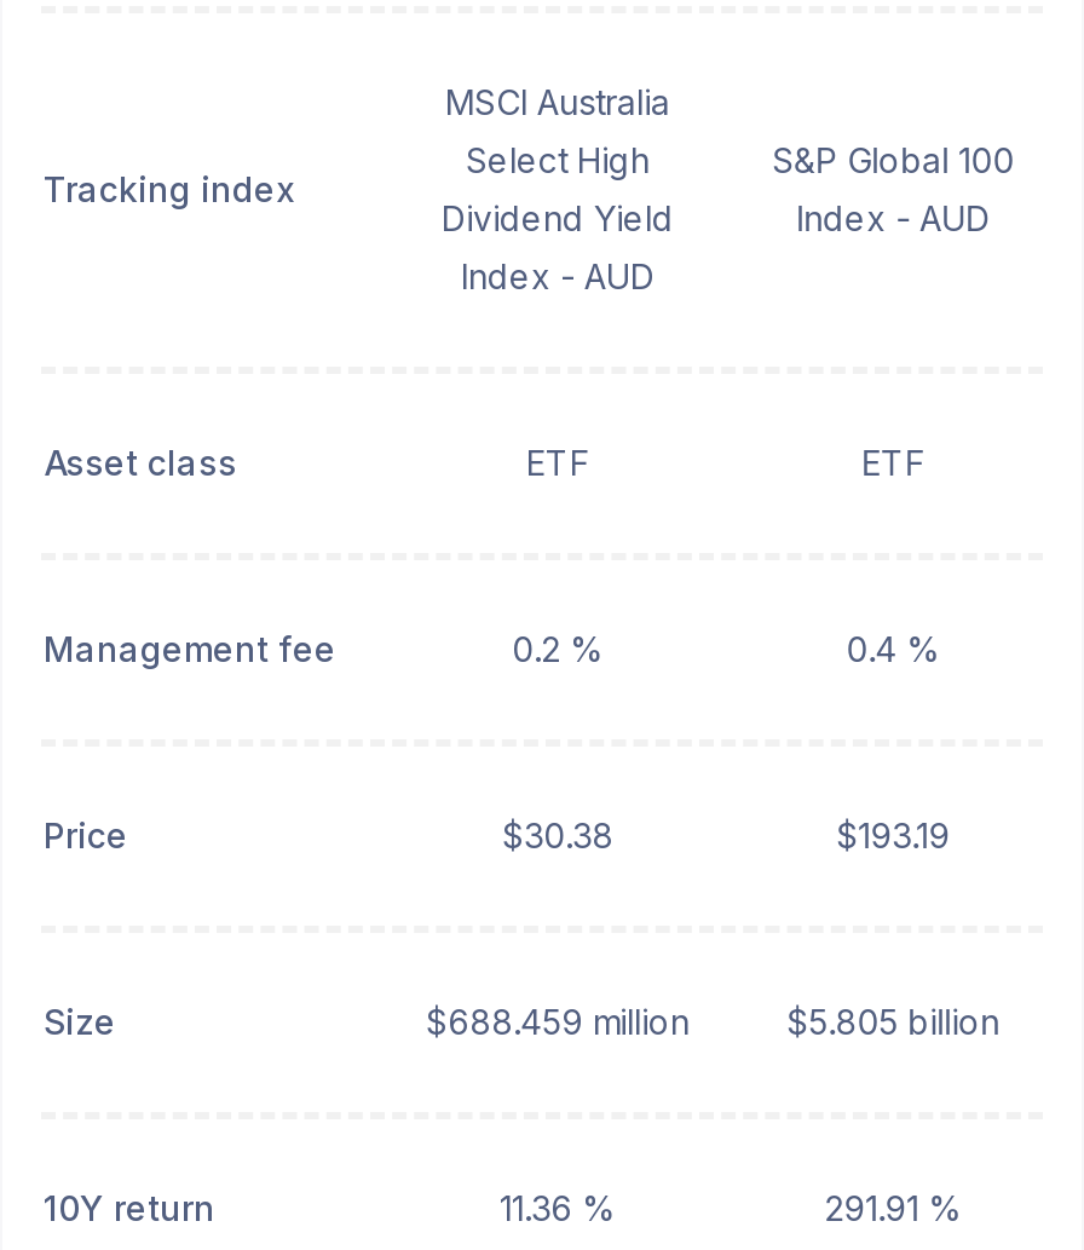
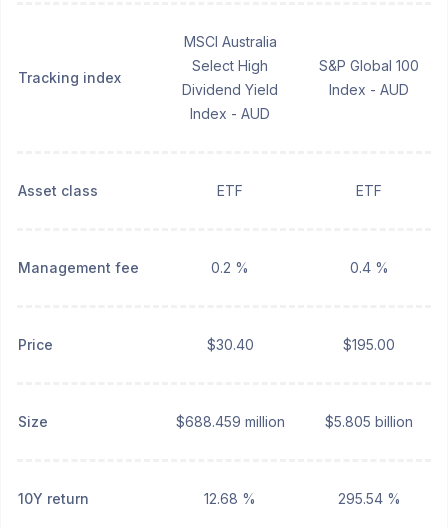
- $30.38
+ $30.40

- $193.19
+ $195.00

- 11.36 %
+ 12.68 %

- 291.91 %
+ 295.54 %
